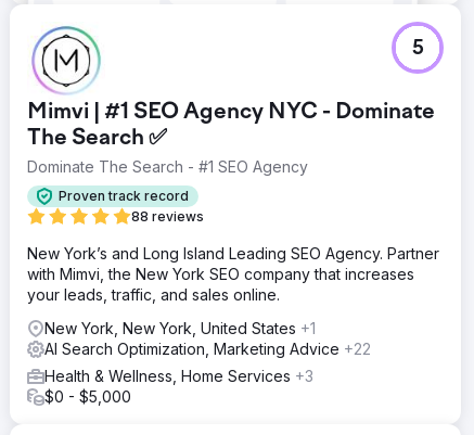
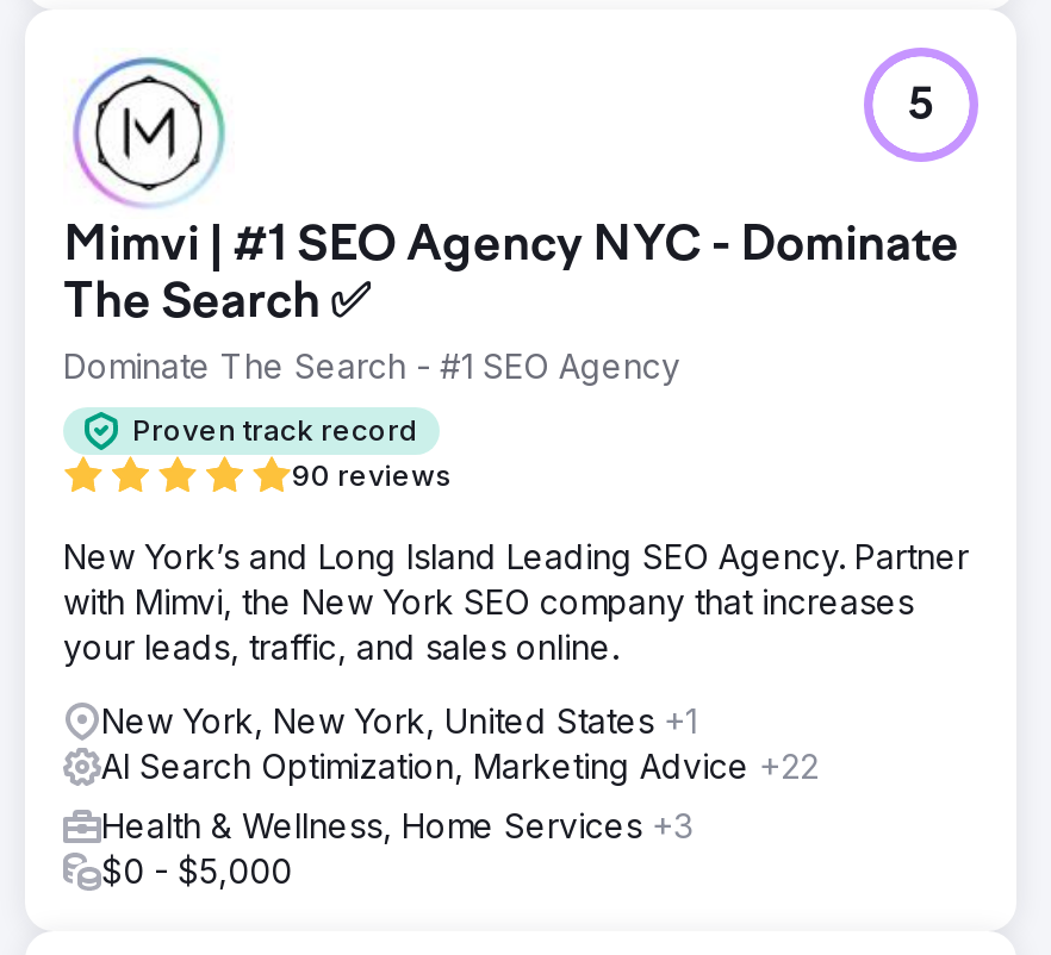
- 88 reviews
+ 90 reviews
